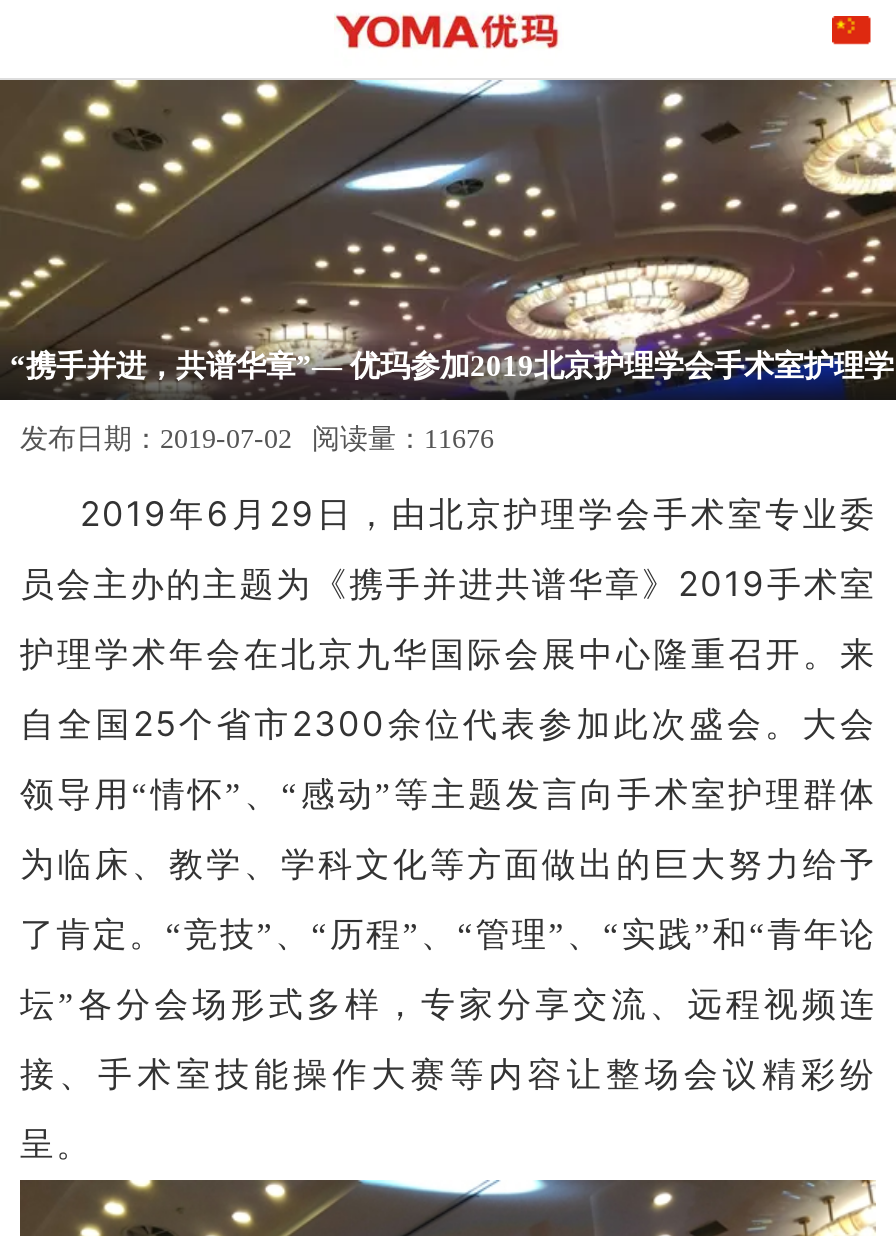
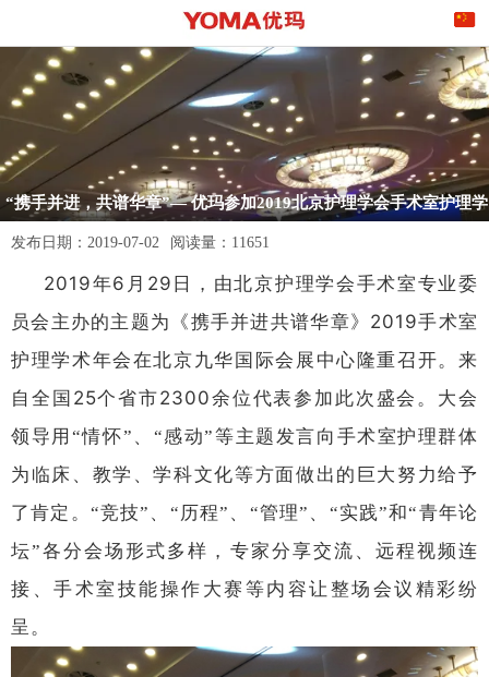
- 阅读量：11676
+ 阅读量：11651
